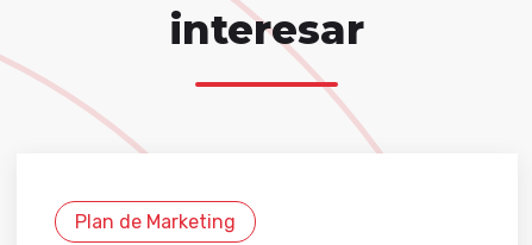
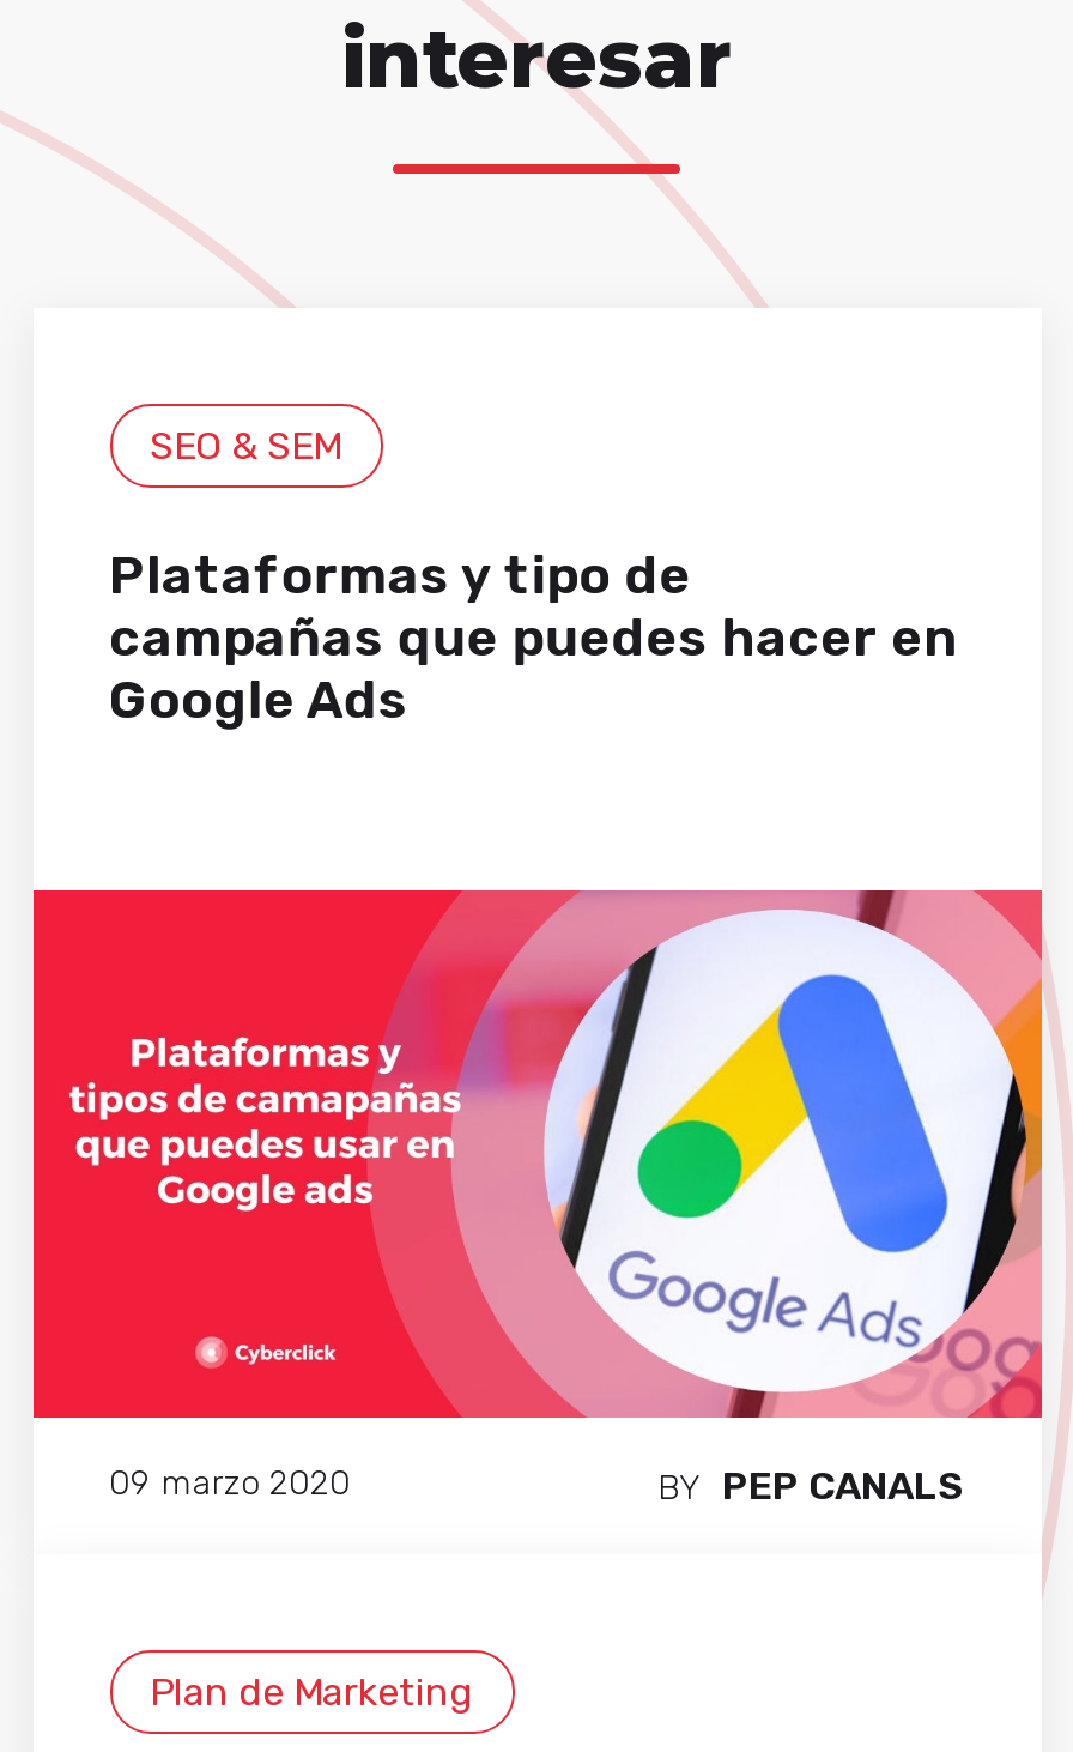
+ [image]
+ 09 marzo 2020
+ BY PEP CANALS

+ SEO & SEM
+ Plataformas y tipo de
+ campañas que puedes hacer en
+ Google Ads
